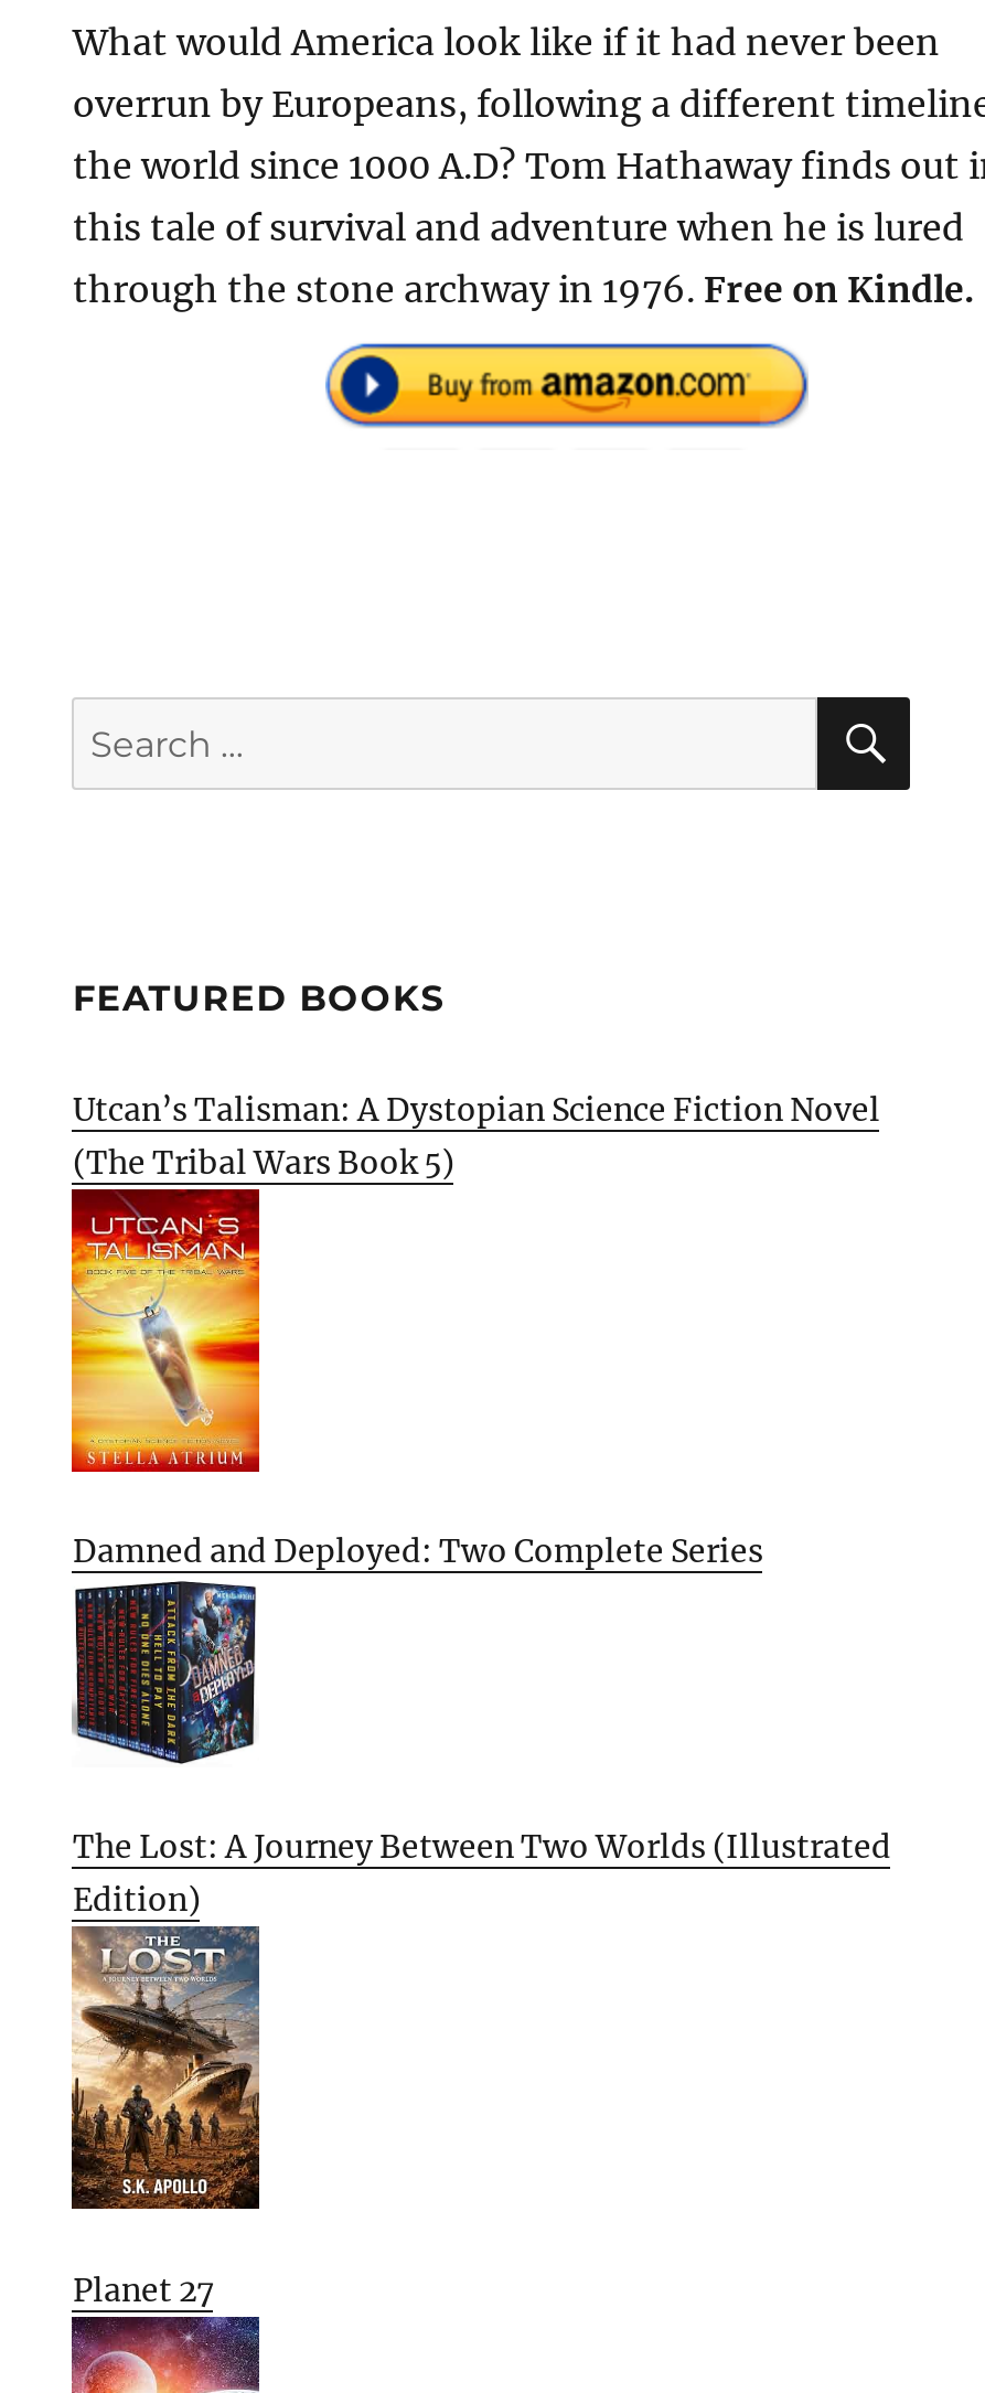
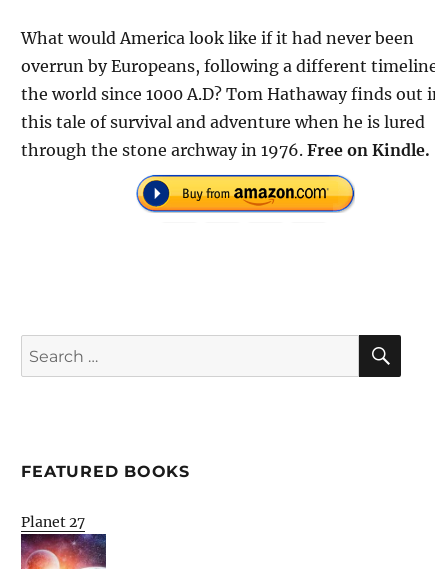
- Utcan’s Talisman: A Dystopian Science Fiction Novel
- (The Tribal Wars Book 5)

- [image]
- Damned and Deployed: Two Complete Series

- [image]
- The Lost: A Journey Between Two Worlds (Illustrated
- Edition)

- [image]
